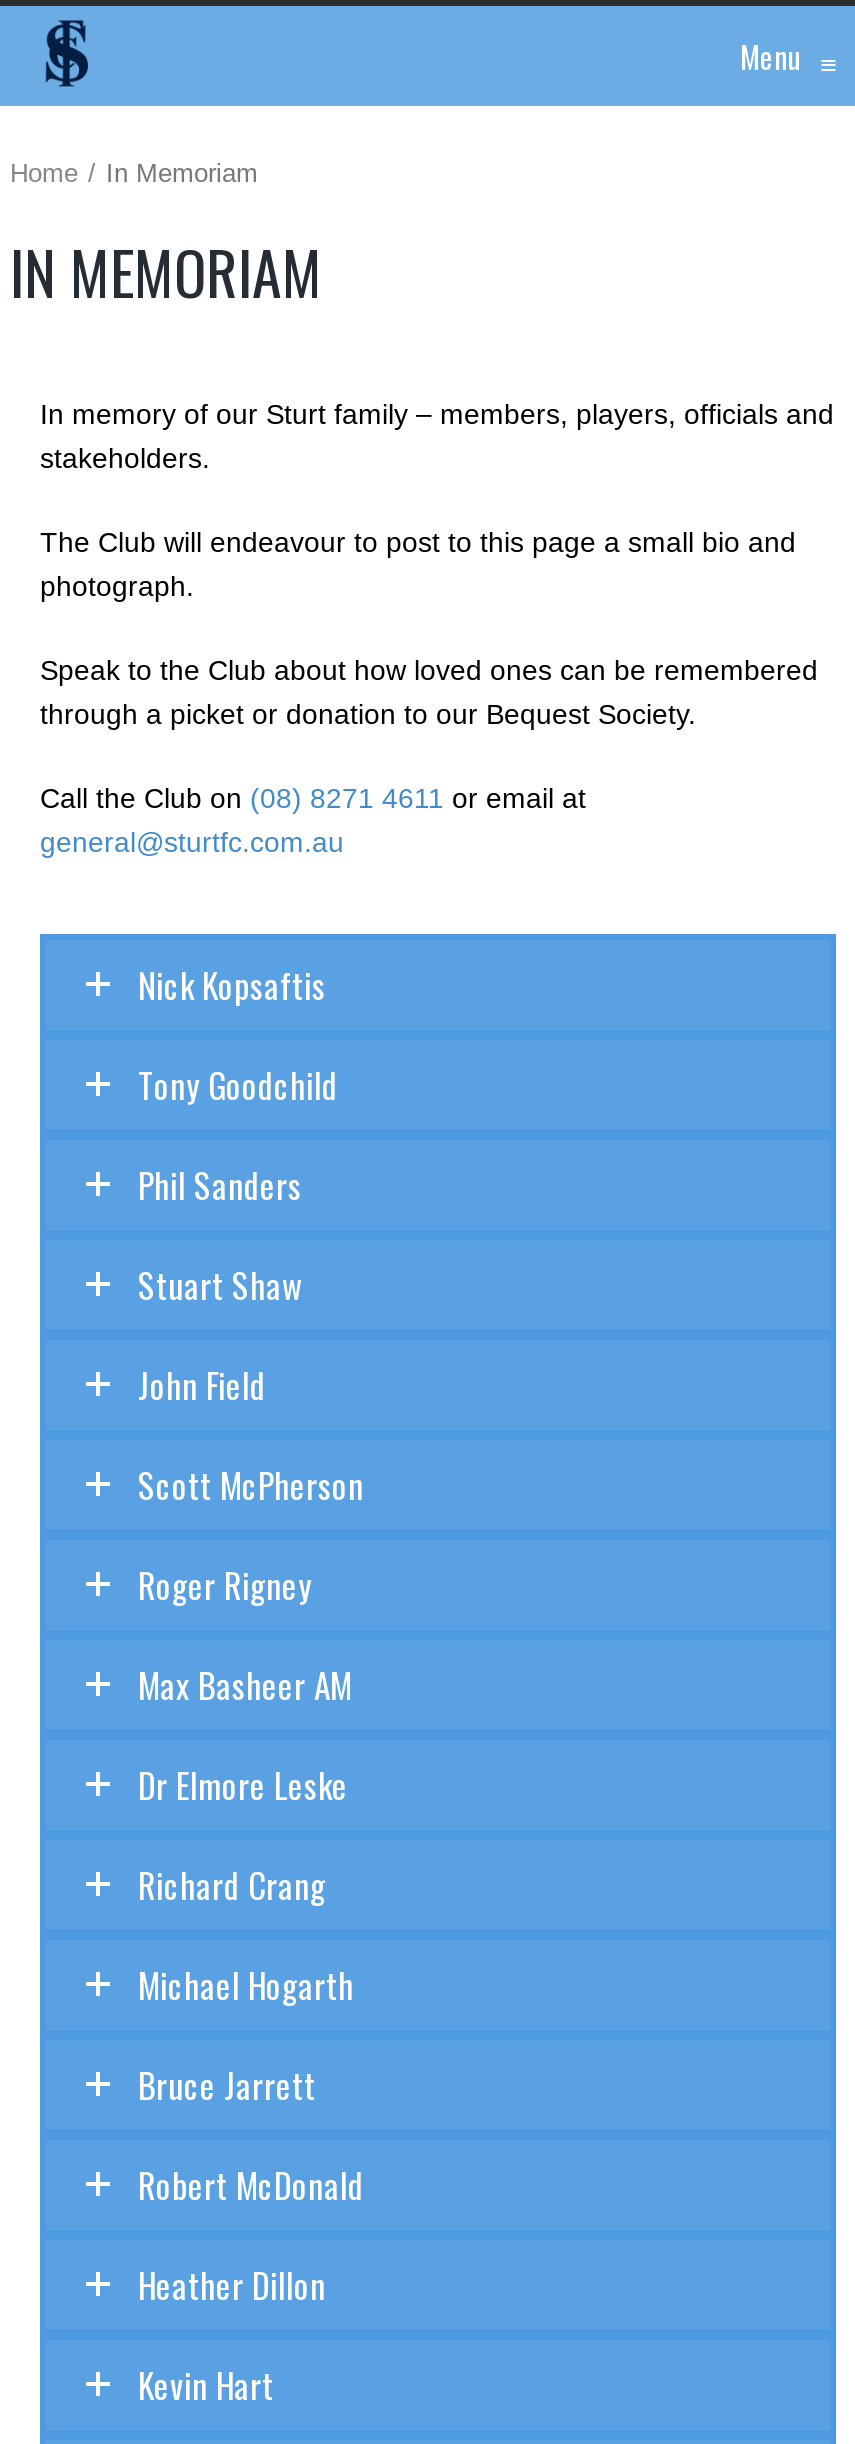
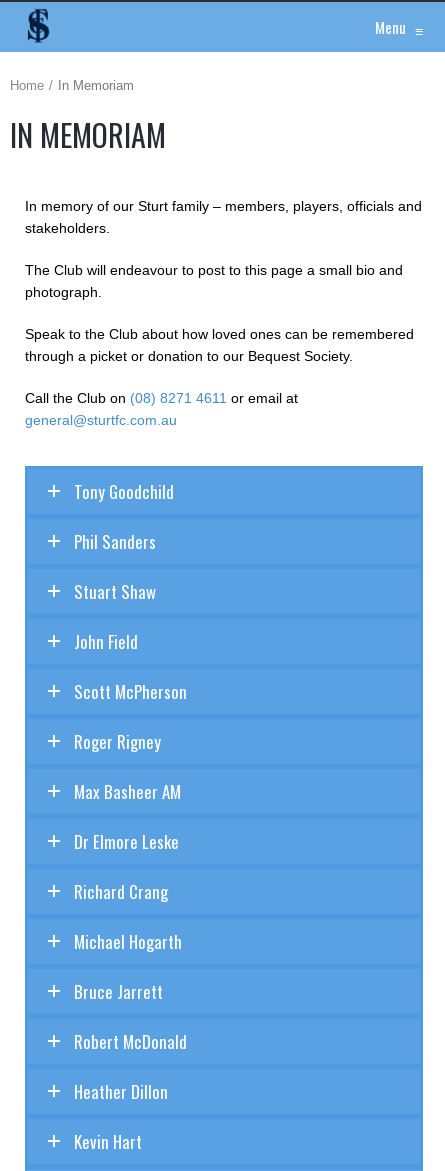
- Nick Kopsaftis
